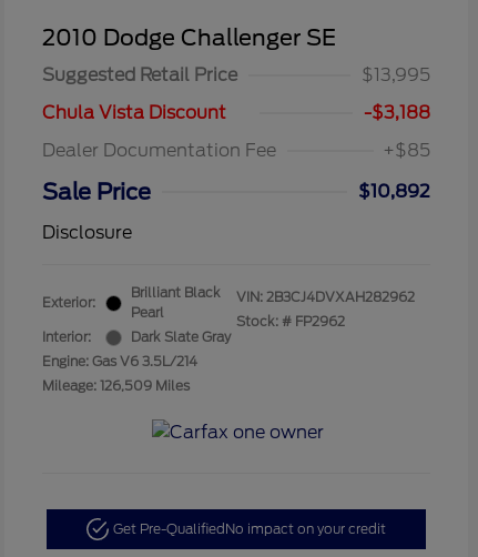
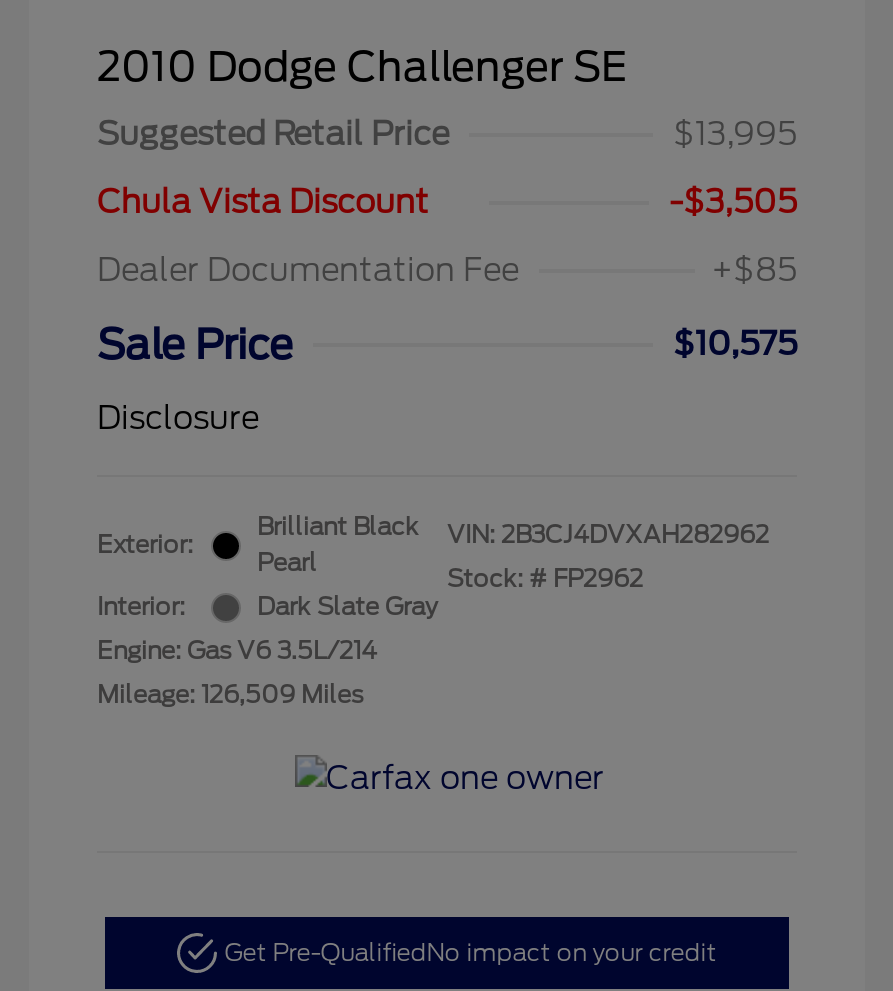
- -$3,188
+ -$3,505

- $10,892
+ $10,575
